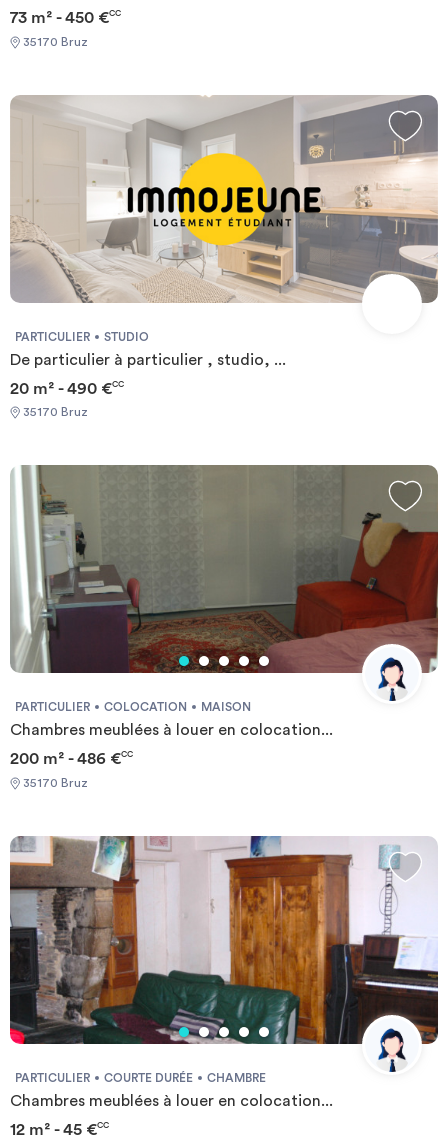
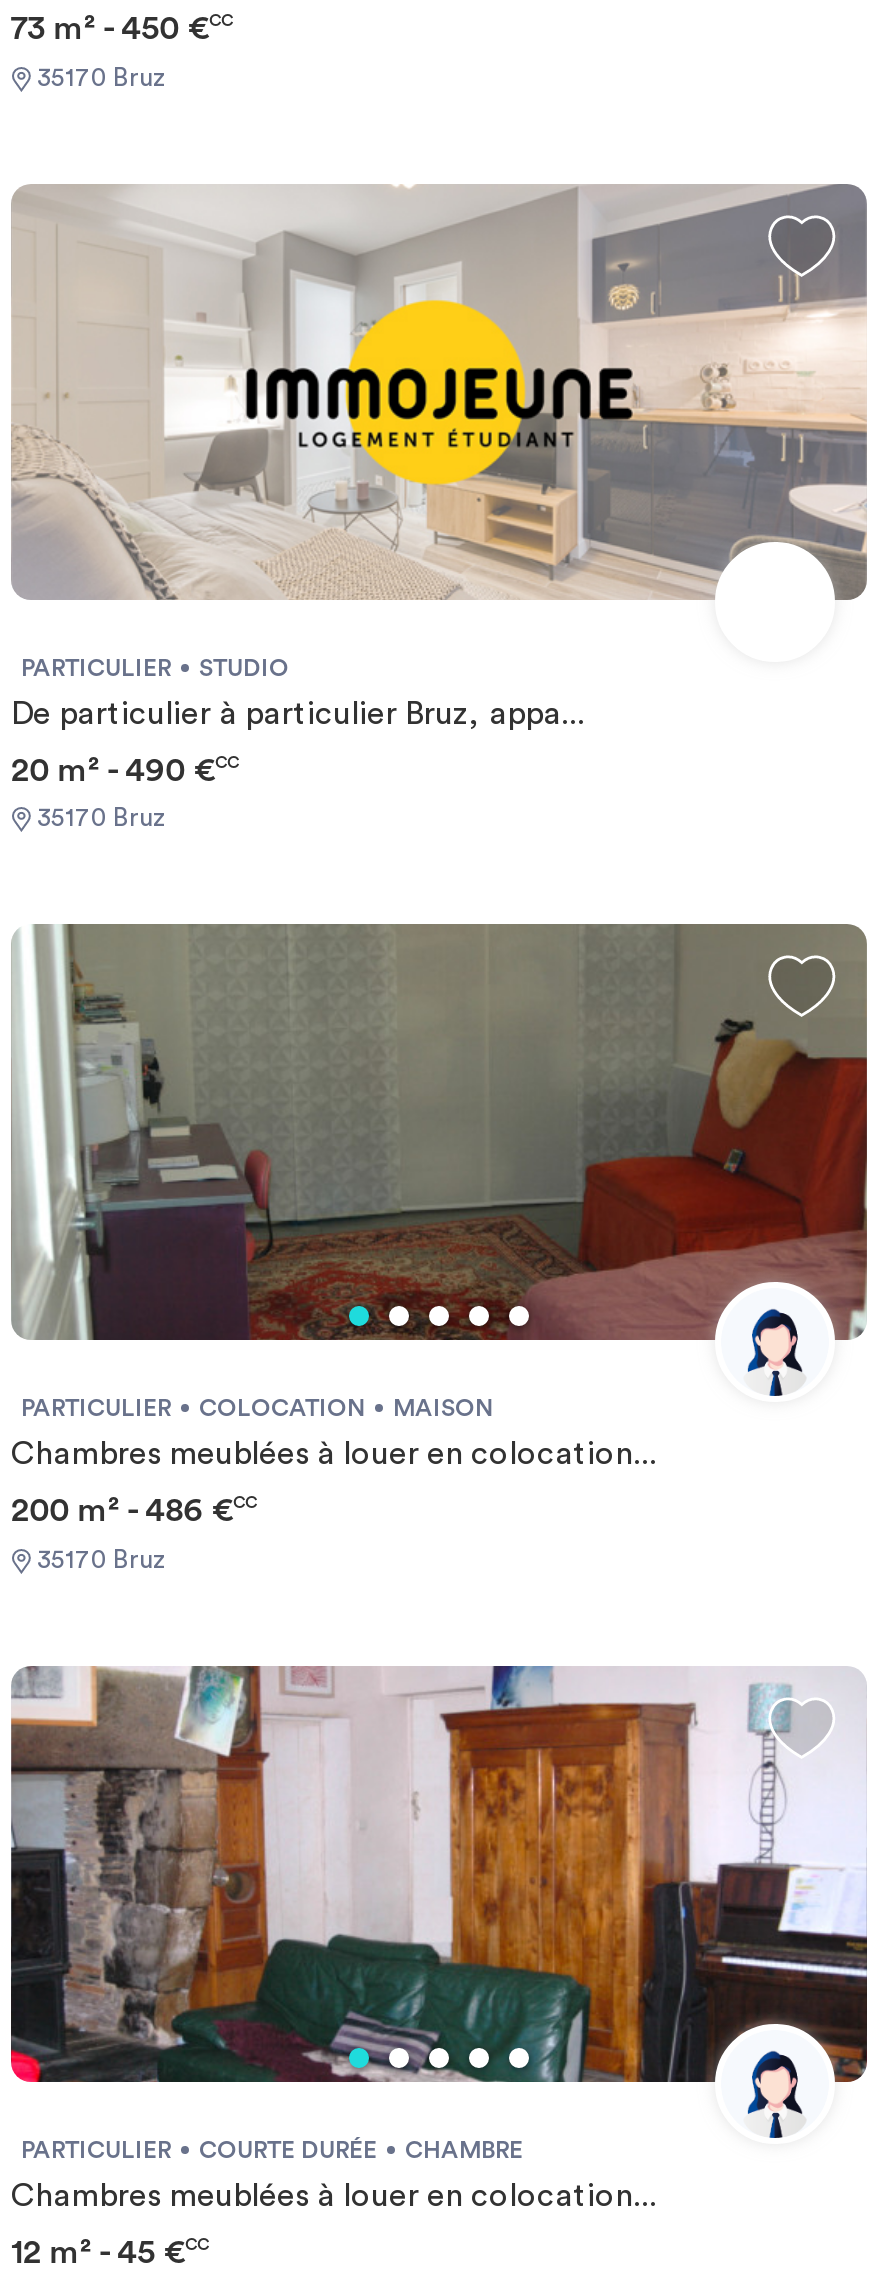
- De particulier à particulier , studio, ...
+ De particulier à particulier Bruz, appa...
